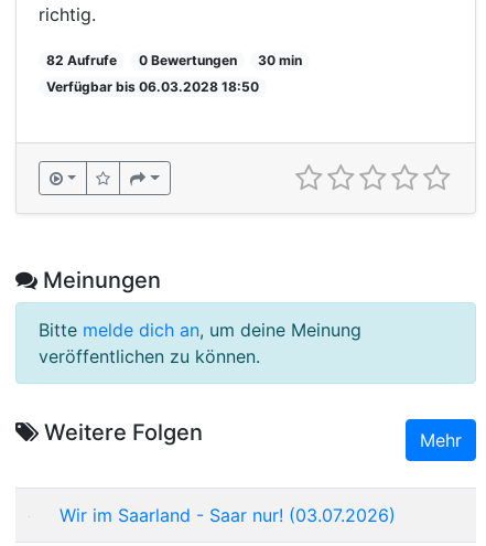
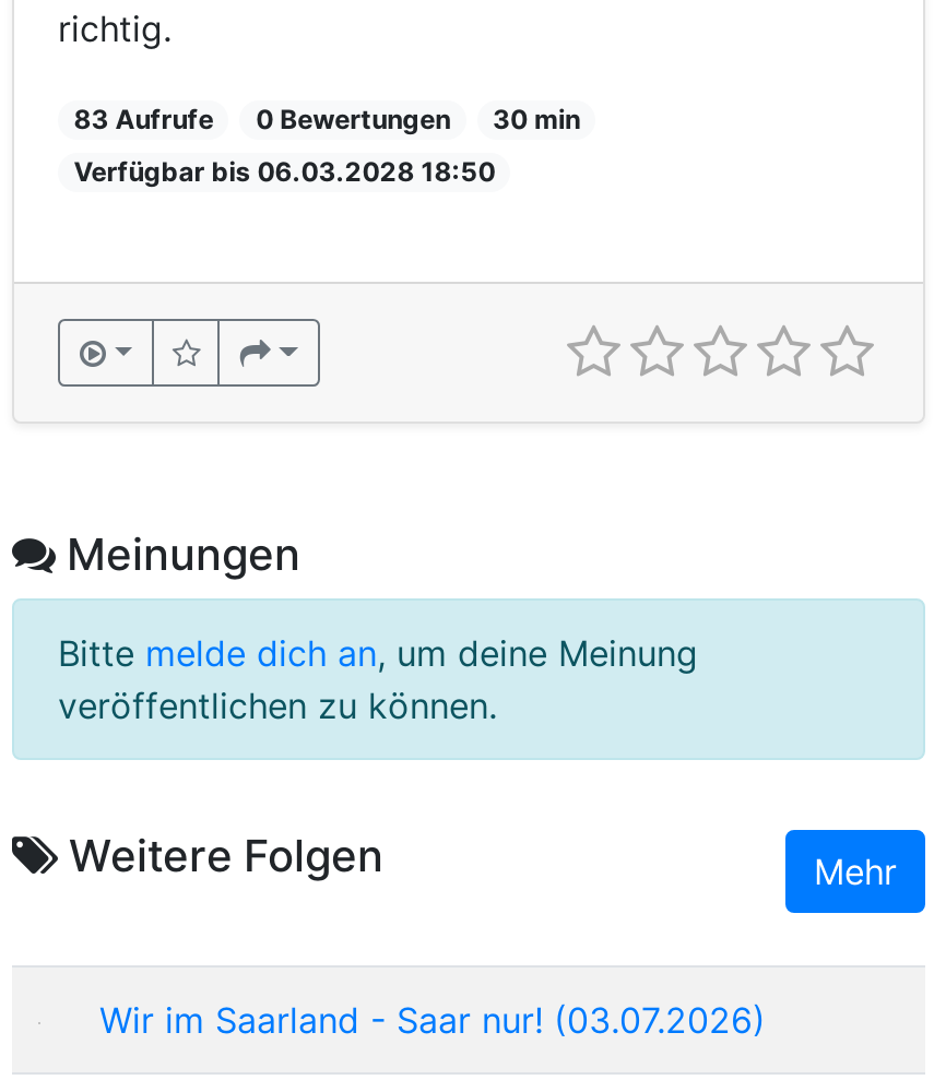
- 82 Aufrufe
+ 83 Aufrufe
